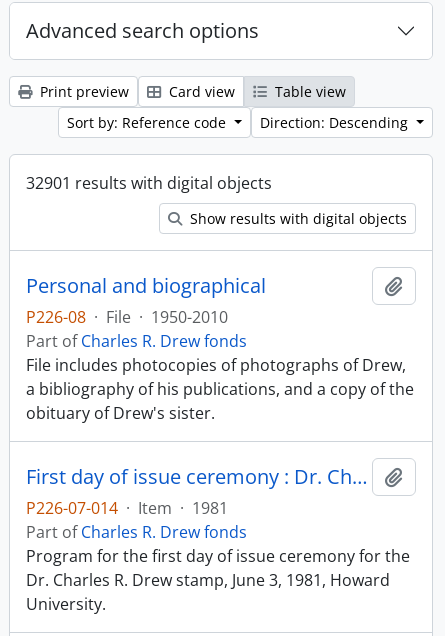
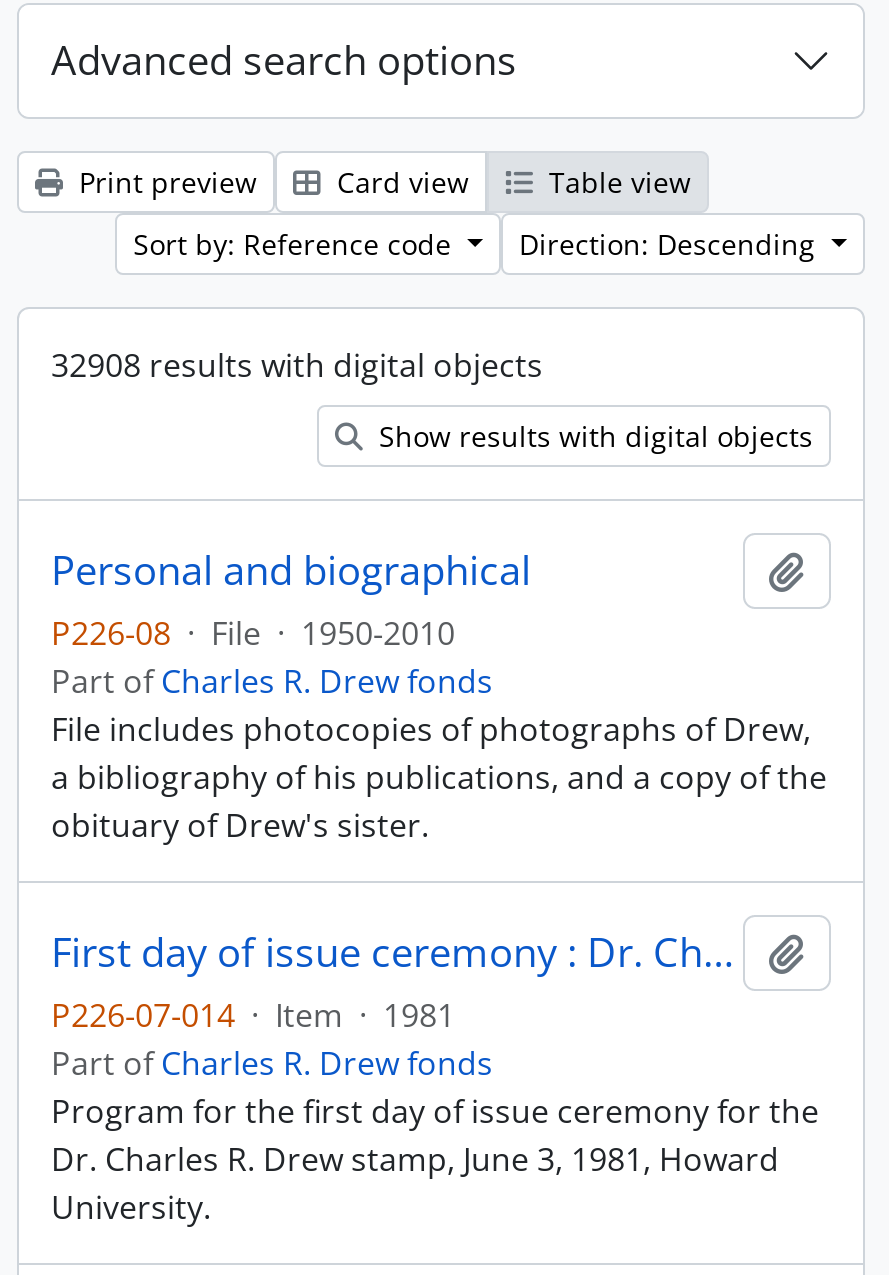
- 32901 results with digital objects
+ 32908 results with digital objects
